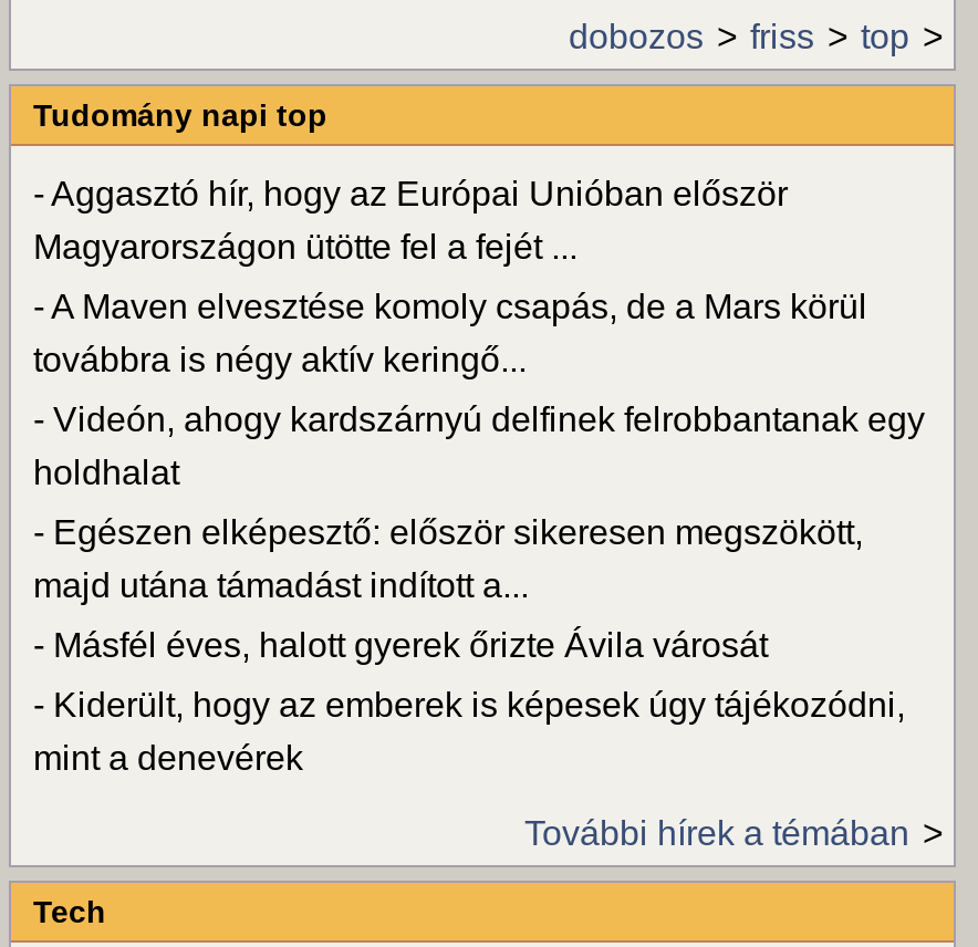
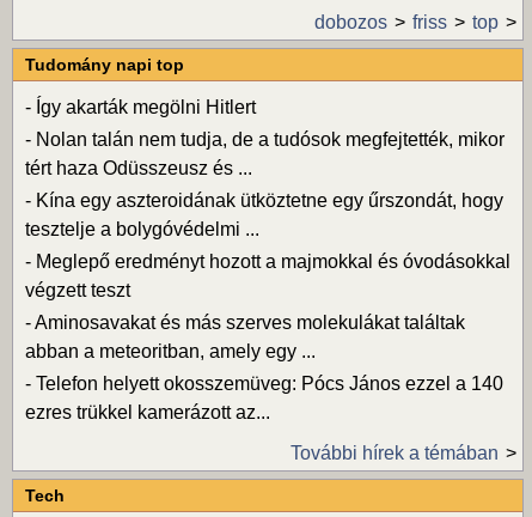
- - Aggasztó hír, hogy az Európai Unióban először
- Magyarországon ütötte fel a fejét ...
+ - Így akarták megölni Hitlert

- - A Maven elvesztése komoly csapás, de a Mars körül
- továbbra is négy aktív keringő...
+ - Nolan talán nem tudja, de a tudósok megfejtették, mikor
+ tért haza Odüsszeusz és ...

- - Videón, ahogy kardszárnyú delfinek felrobbantanak egy
- holdhalat
+ - Kína egy aszteroidának ütköztetne egy űrszondát, hogy
+ tesztelje a bolygóvédelmi ...

- - Egészen elképesztő: először sikeresen megszökött,
- majd utána támadást indított a...
+ - Meglepő eredményt hozott a majmokkal és óvodásokkal
+ végzett teszt

- - Másfél éves, halott gyerek őrizte Ávila városát
+ - Aminosavakat és más szerves molekulákat találtak
+ abban a meteoritban, amely egy ...

- - Kiderült, hogy az emberek is képesek úgy tájékozódni,
- mint a denevérek
+ - Telefon helyett okosszemüveg: Pócs János ezzel a 140
+ ezres trükkel kamerázott az...
